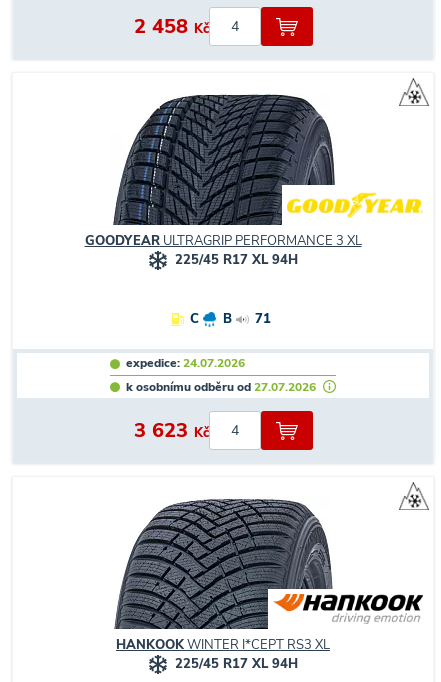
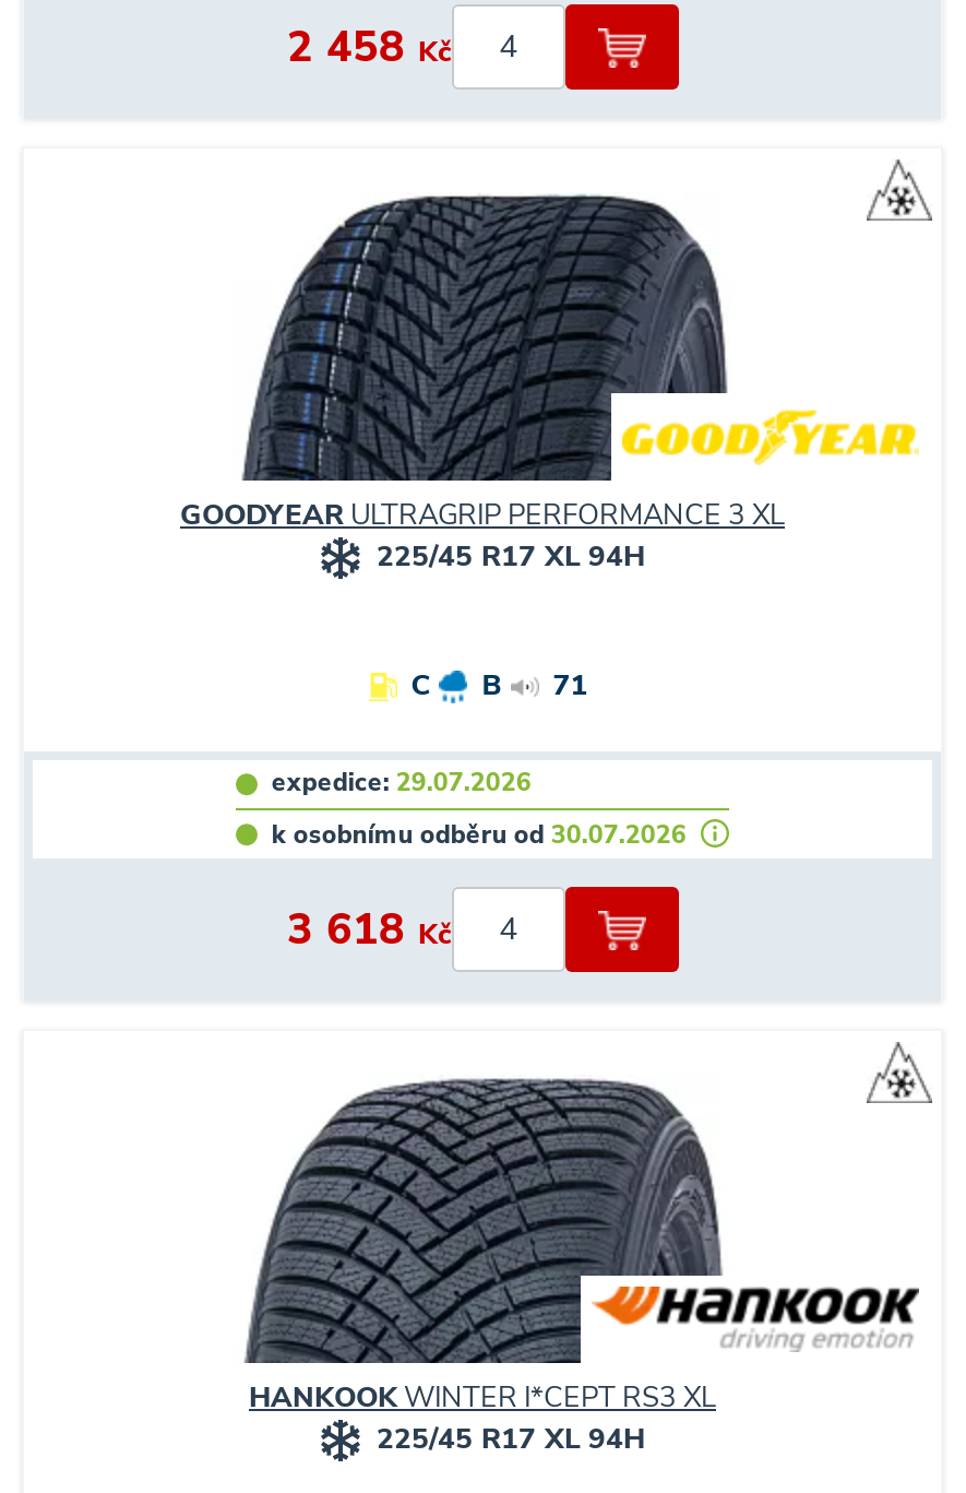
- expedice: 24.07.2026
+ expedice: 29.07.2026

- k osobnímu odběru od 27.07.2026
+ k osobnímu odběru od 30.07.2026

- 3 623 Kč
+ 3 618 Kč
